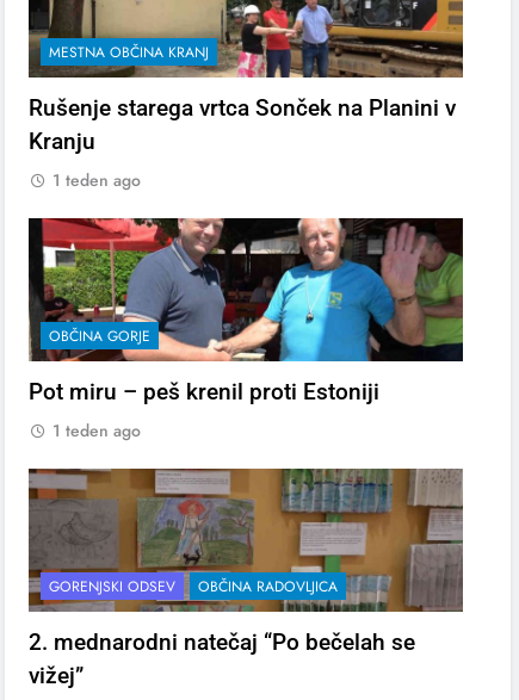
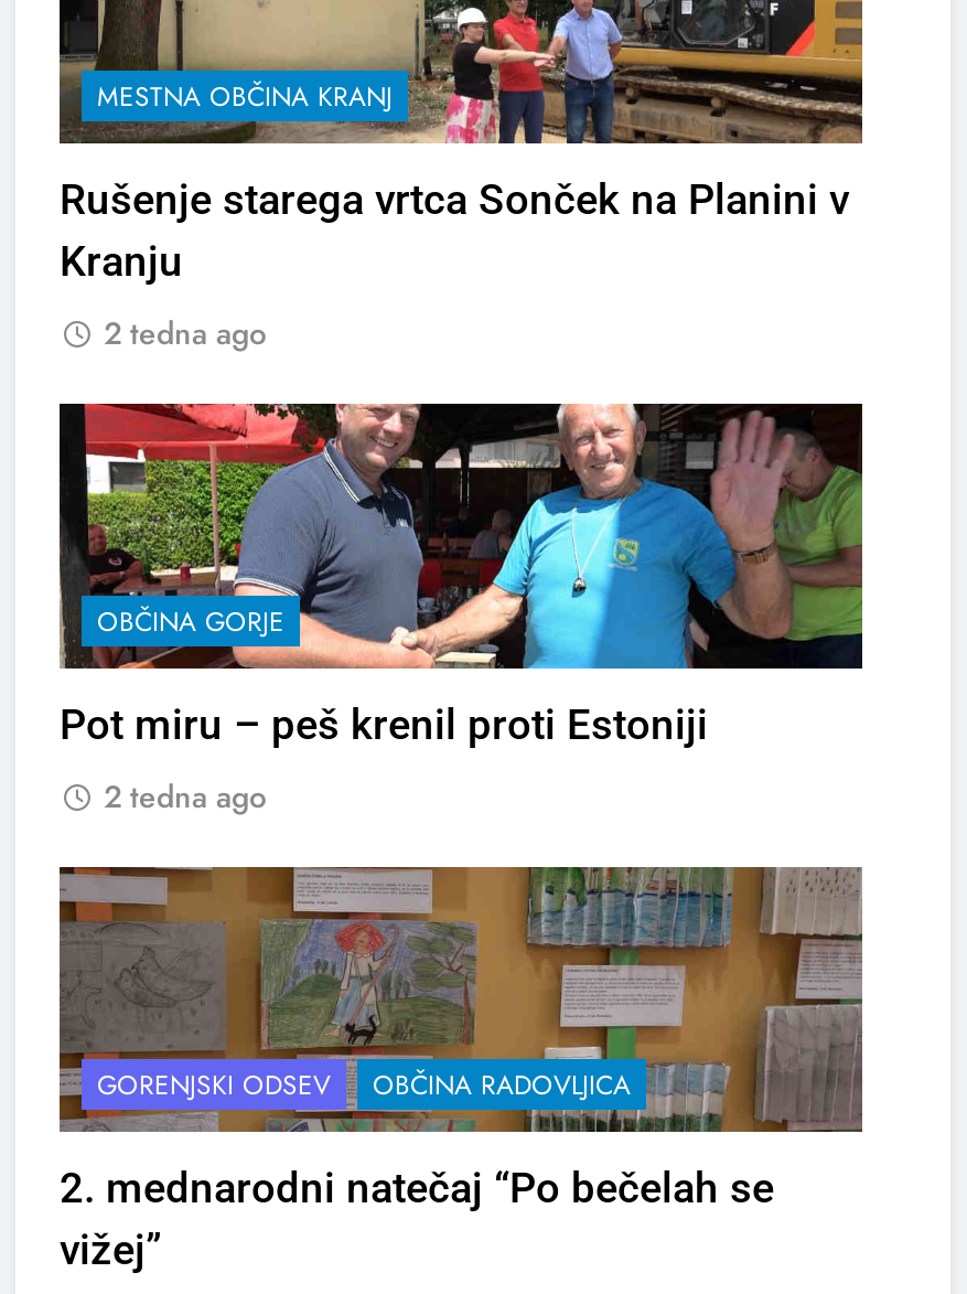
- 1 teden ago
+ 2 tedna ago

- 1 teden ago
+ 2 tedna ago
